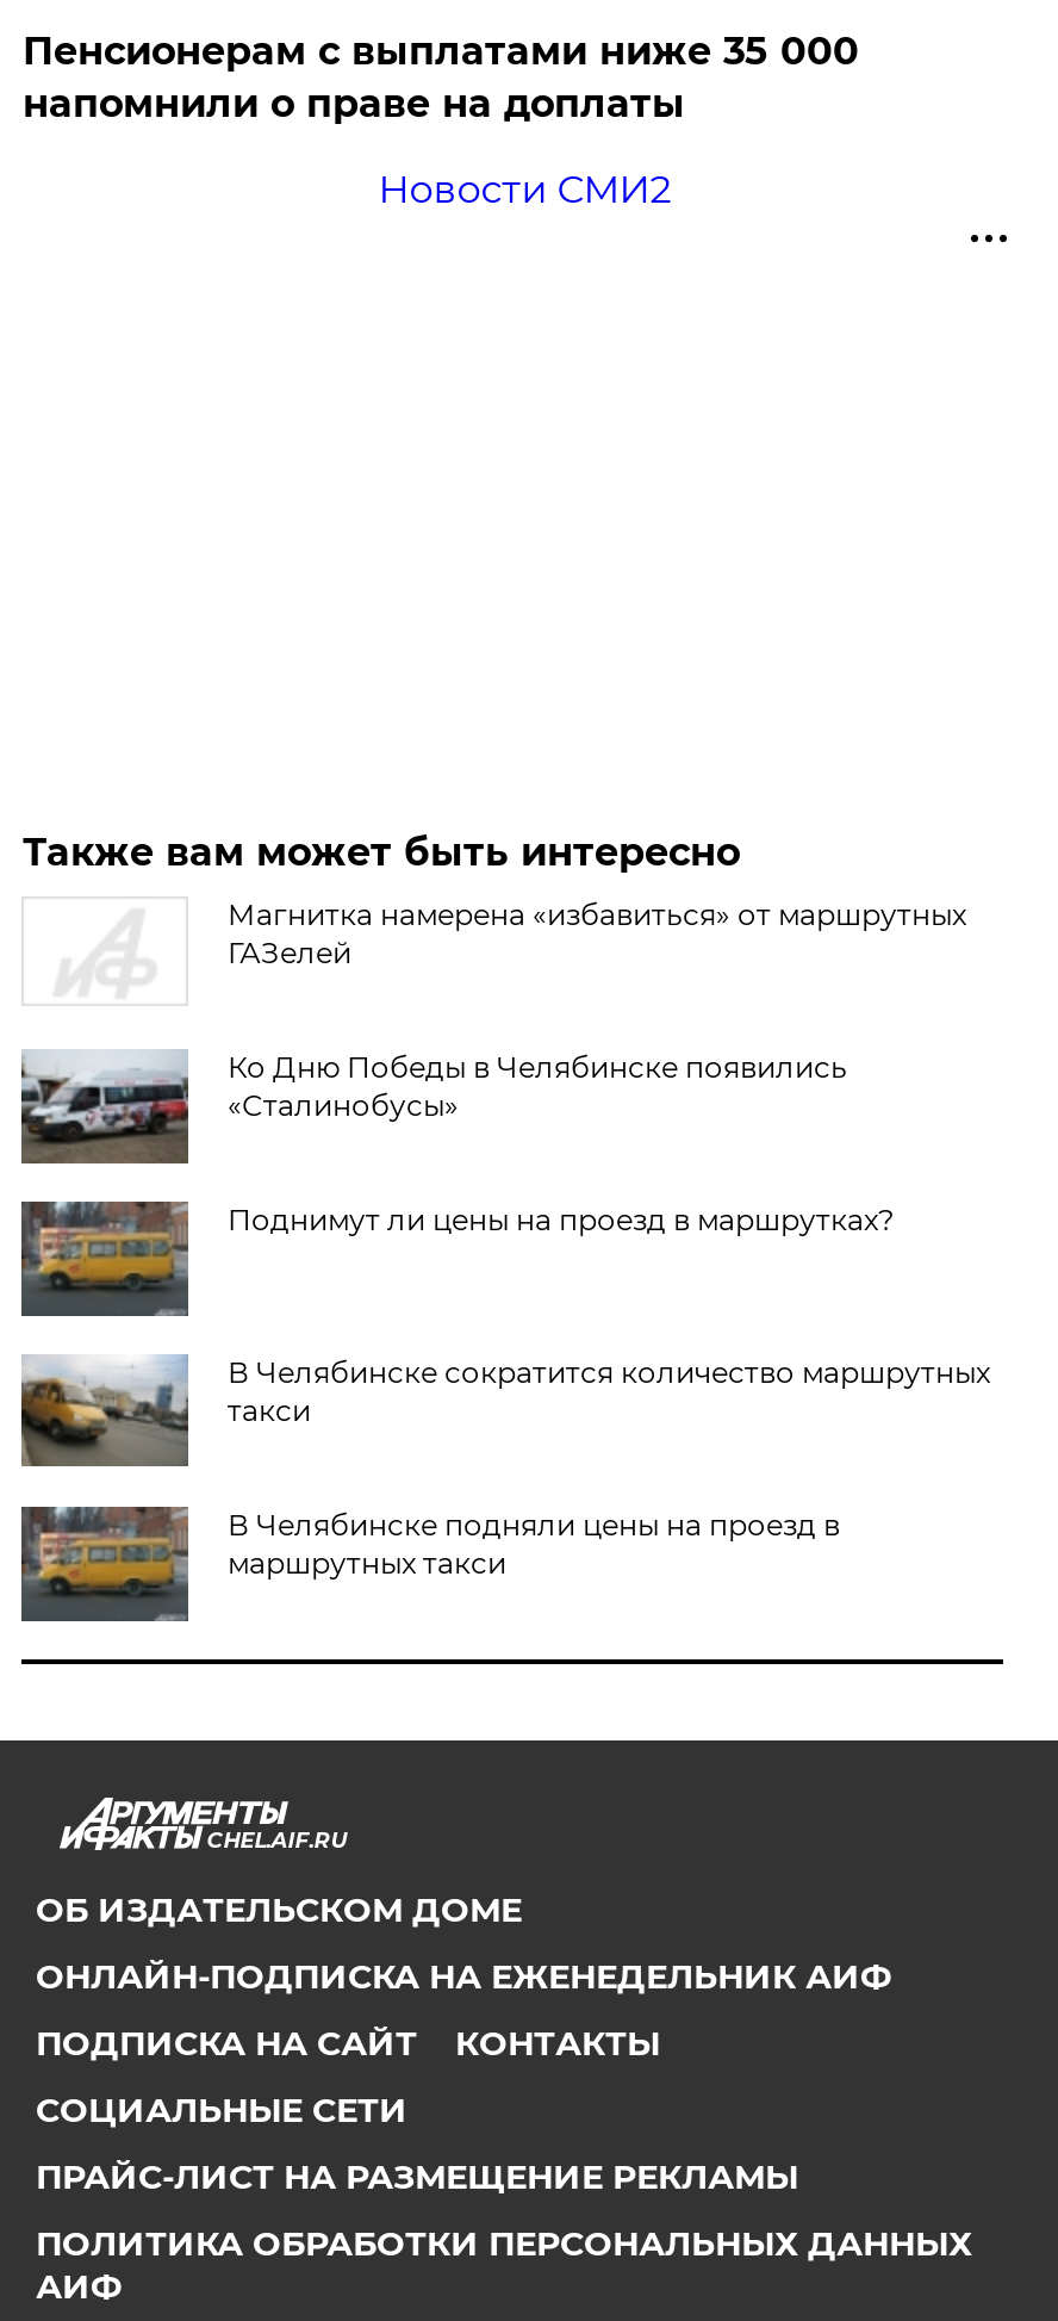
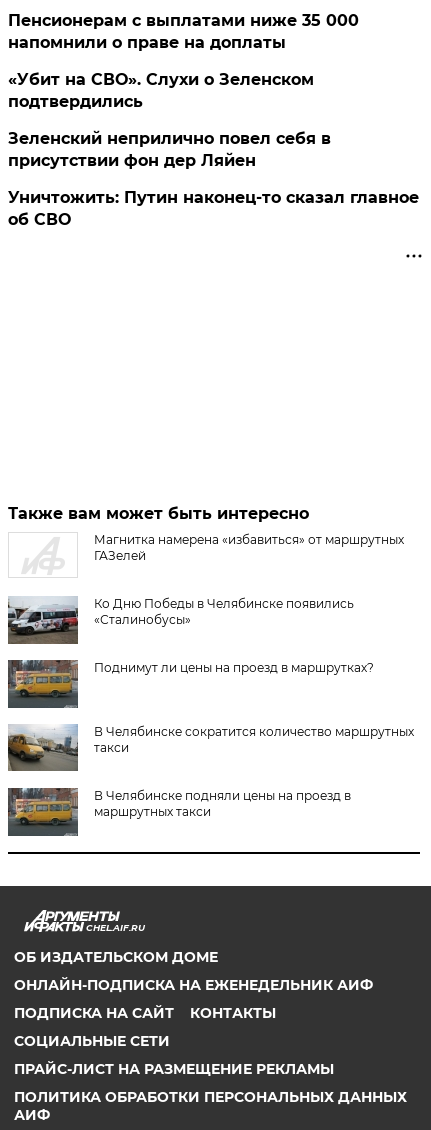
- Новости СМИ2
+ «Убит на СВО». Слухи о Зеленском
+ подтвердились
+ Зеленский неприлично повел cебя в
+ присутствии фон дер Ляйен
+ Уничтожить: Путин наконец-то сказал главное
+ об СВО
